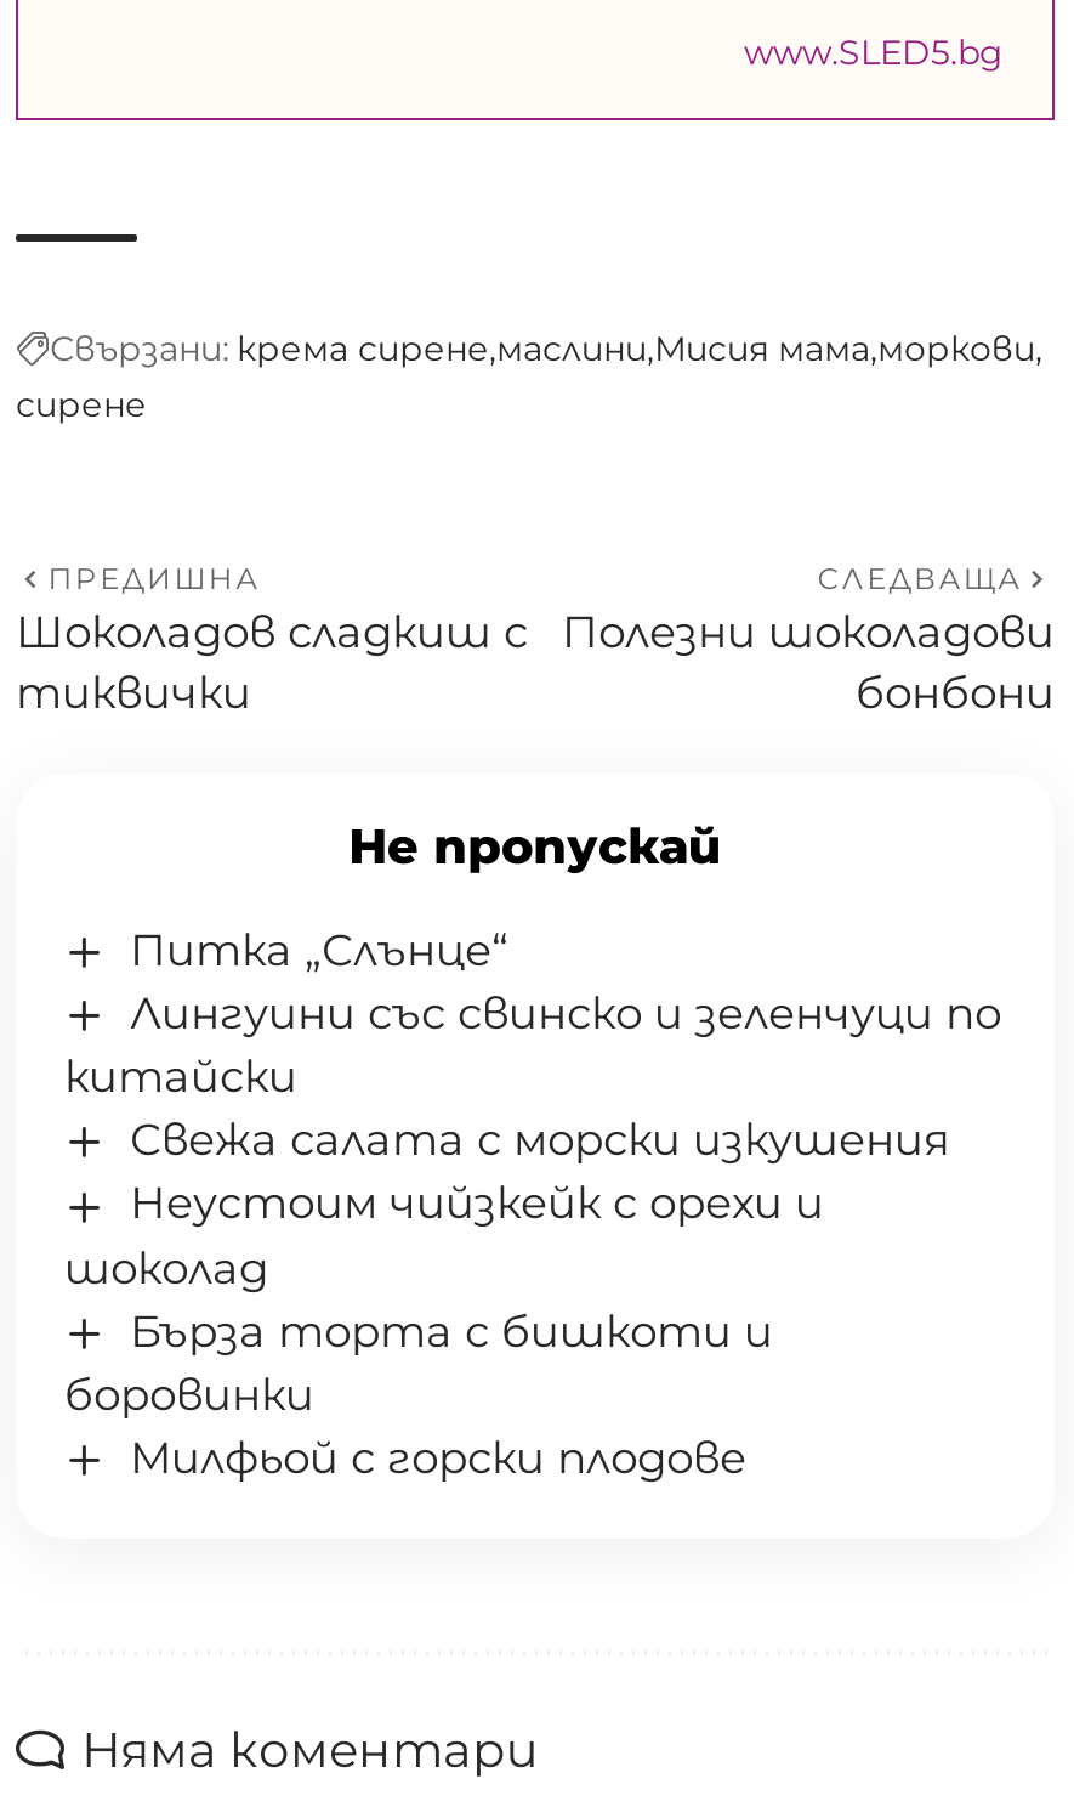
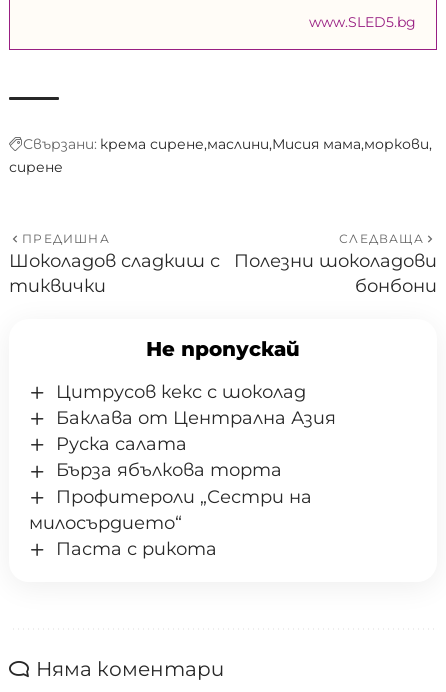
- Питка „Слънце“
- Лингуини със свинско и зеленчуци по
- китайски
- Свежа салата с морски изкушения
- Неустоим чийзкейк с орехи и
- шоколад
- Бърза торта с бишкоти и
- боровинки
- Милфьой с горски плодове
+ Цитрусов кекс с шоколад
+ Баклава от Централна Азия
+ Руска салата
+ Бърза ябълкова торта
+ Профитероли „Сестри на
+ милосърдието“
+ Паста с рикота
